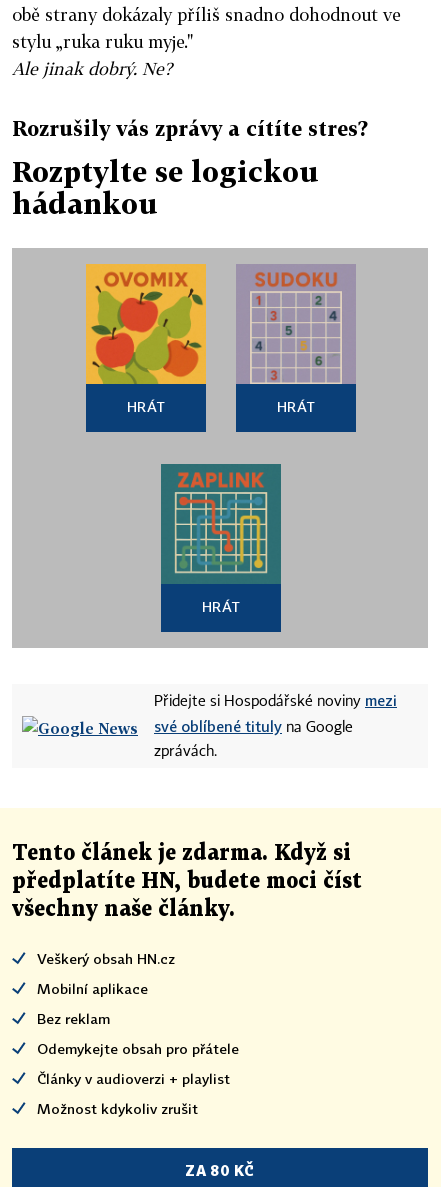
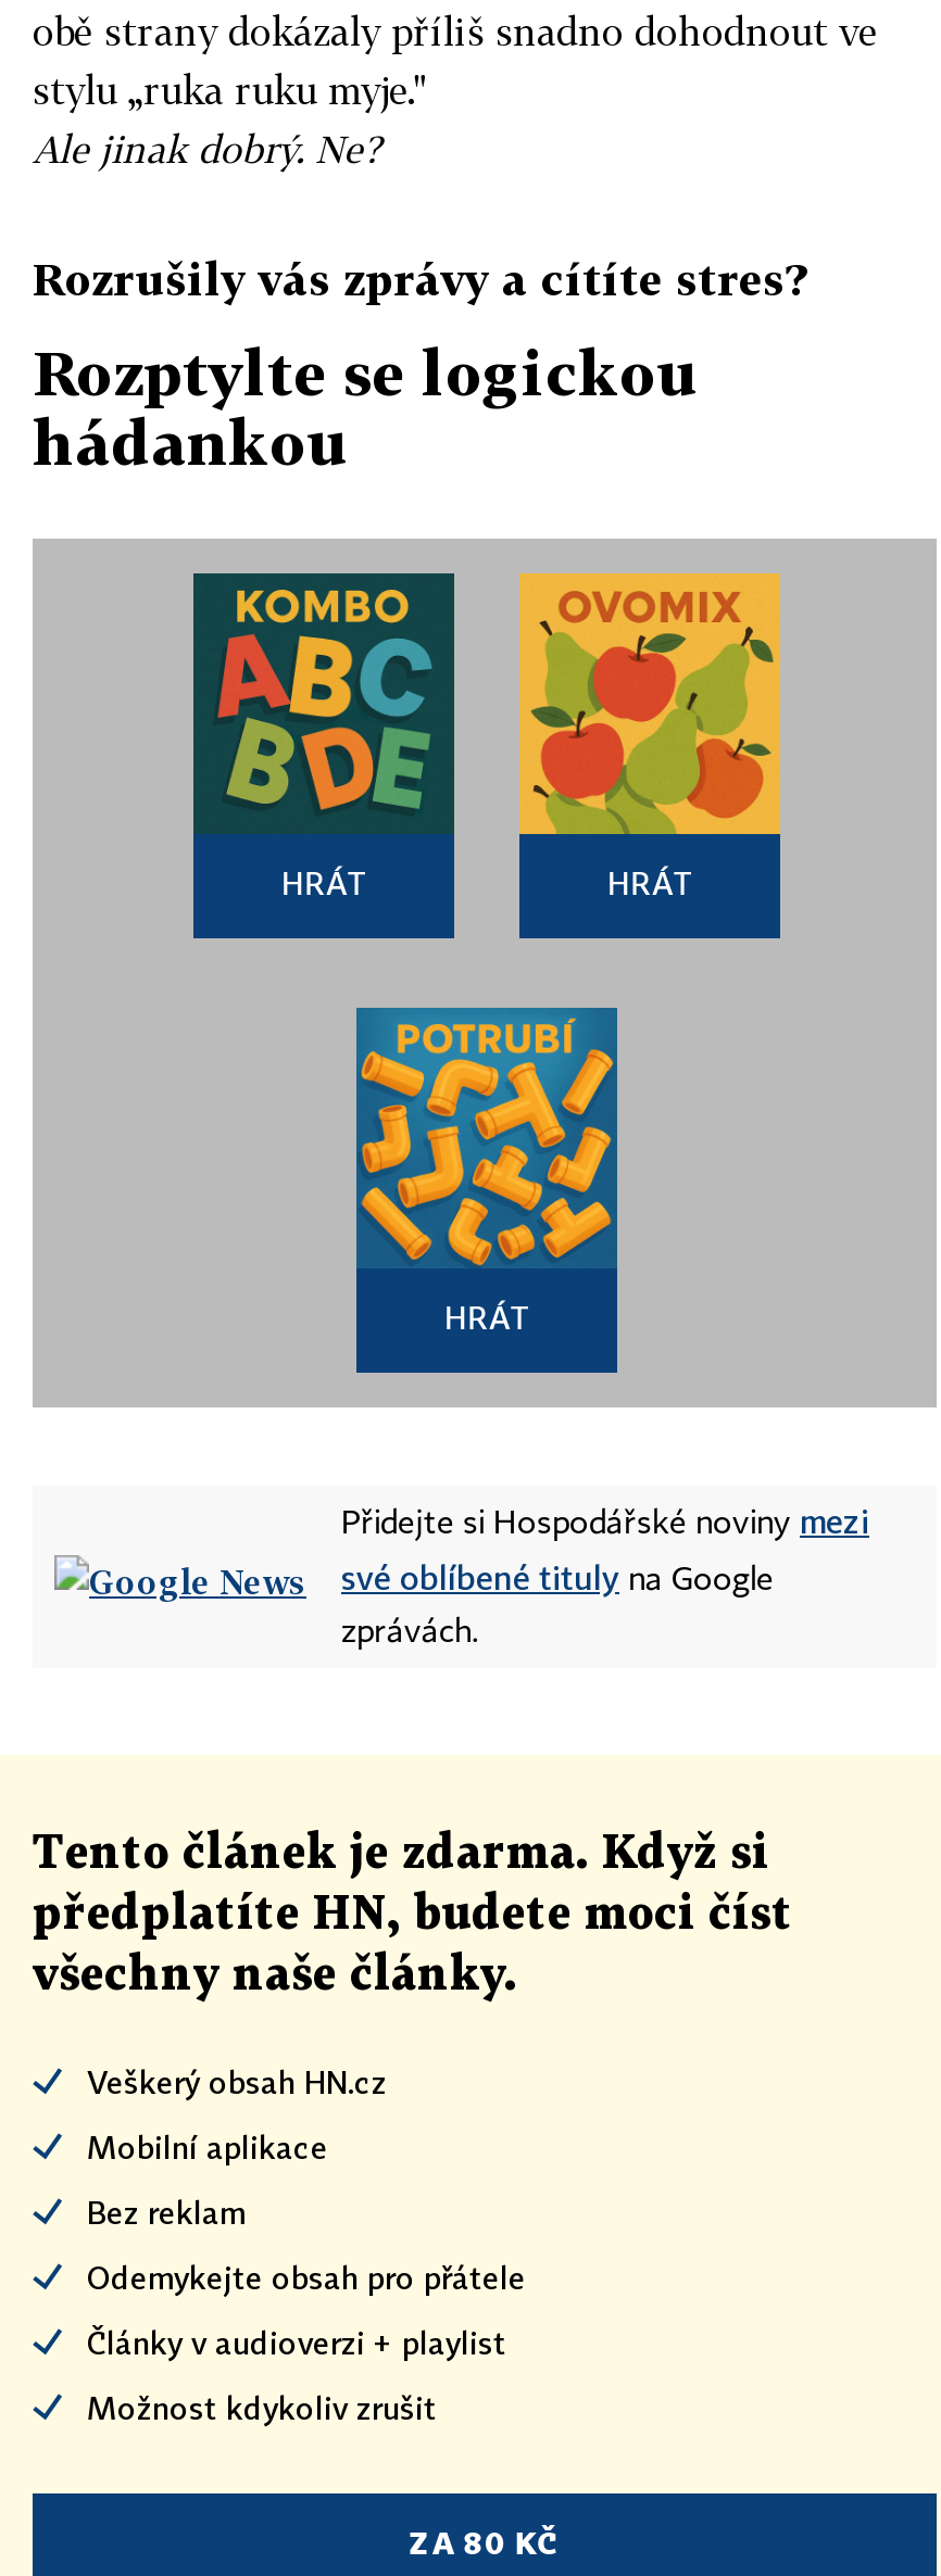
- [image]
+ [image]

- [image]
+ [image]

- [image]
+ [image]
